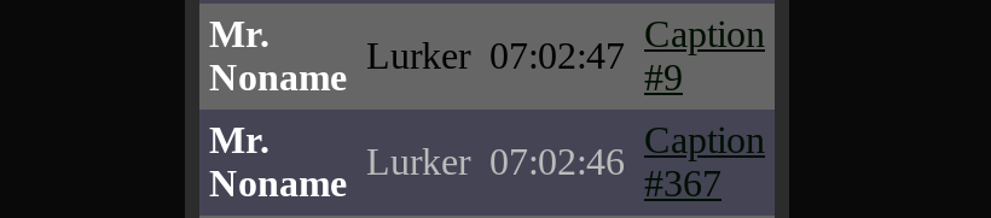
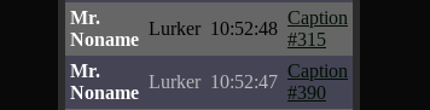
- Lurker 07:02:47
+ Lurker 10:52:48

- #9
+ #315

- Lurker 07:02:46
+ Lurker 10:52:47

- #367
+ #390
